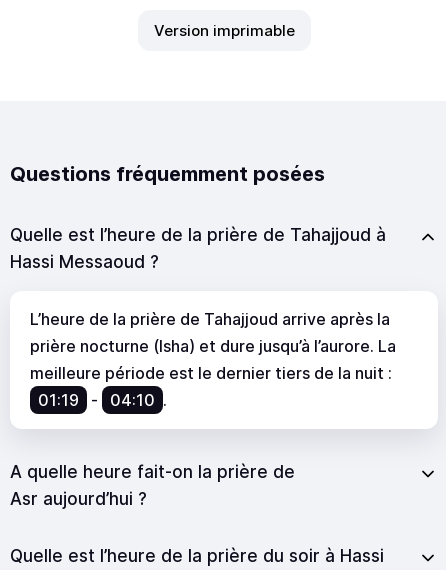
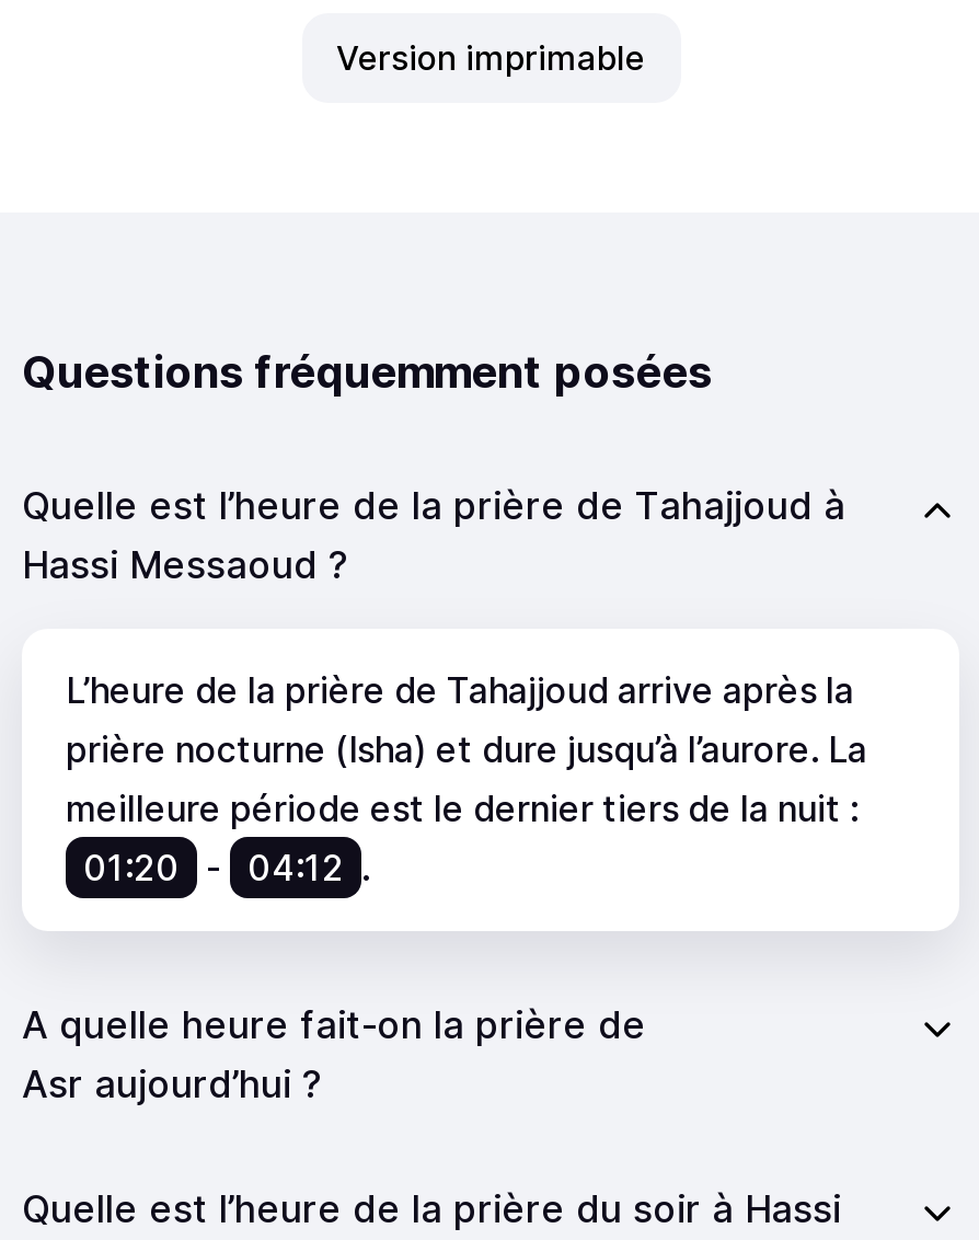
- 01:19 - 04:10 .
+ 01:20 - 04:12 .
